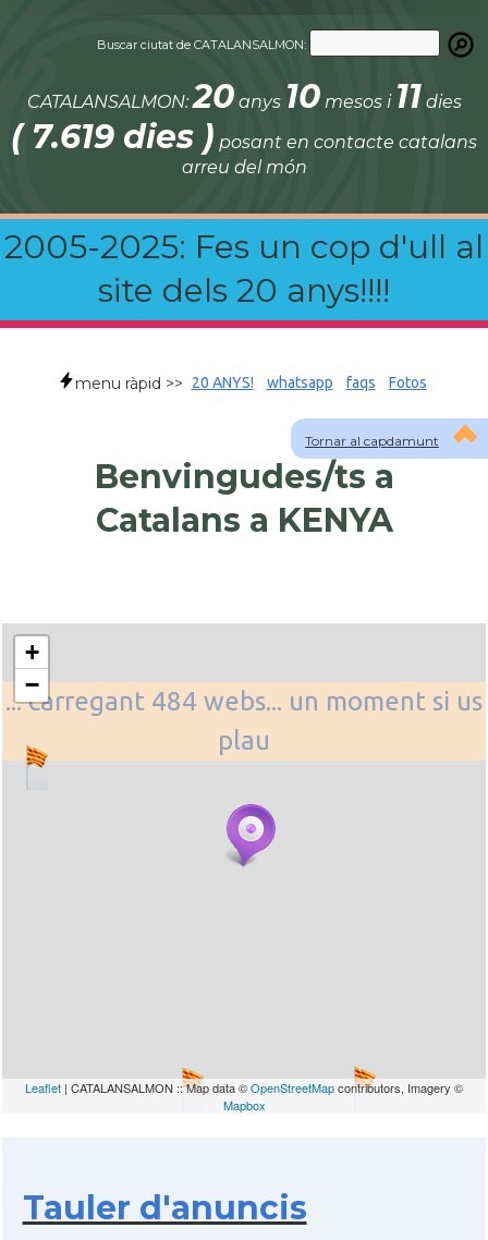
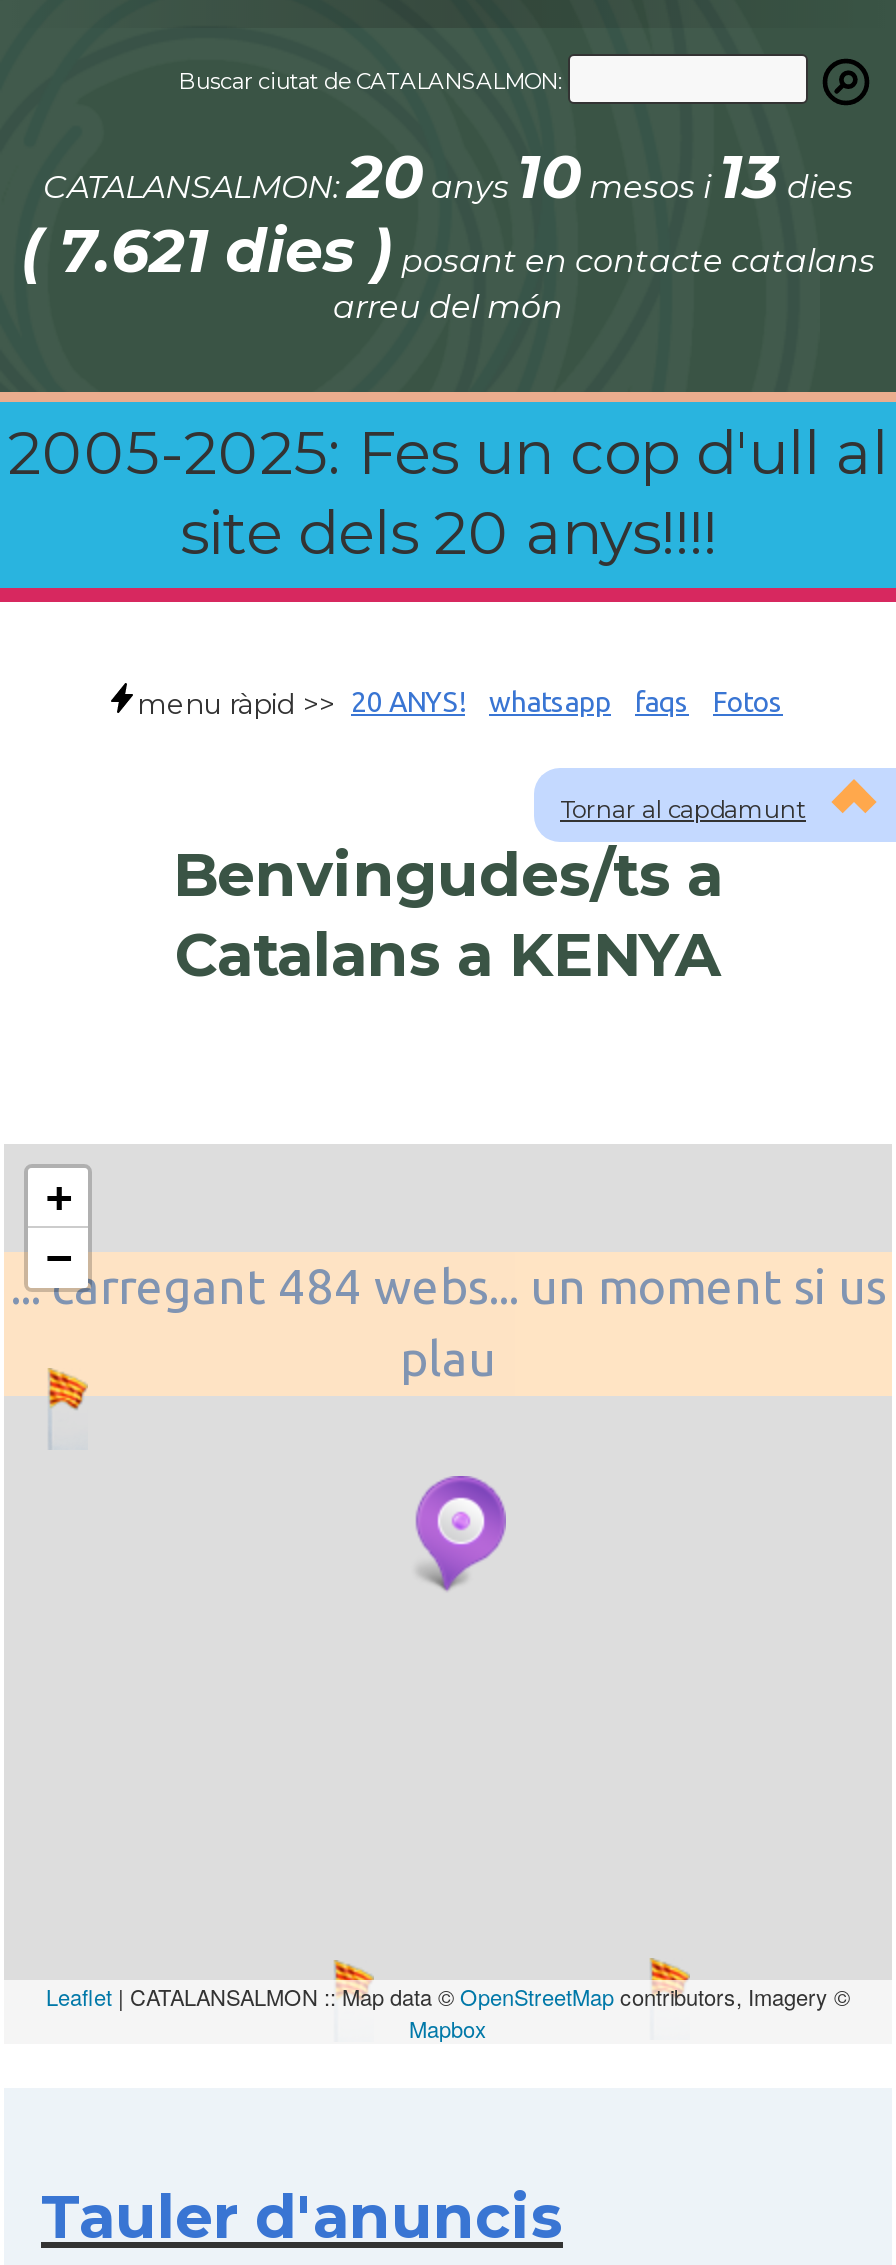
- CATALANSALMON:20anys 10mesos i11dies
+ CATALANSALMON:20anys 10mesos i13dies

- ( 7.619 dies )posant en contacte catalans
+ ( 7.621 dies )posant en contacte catalans
